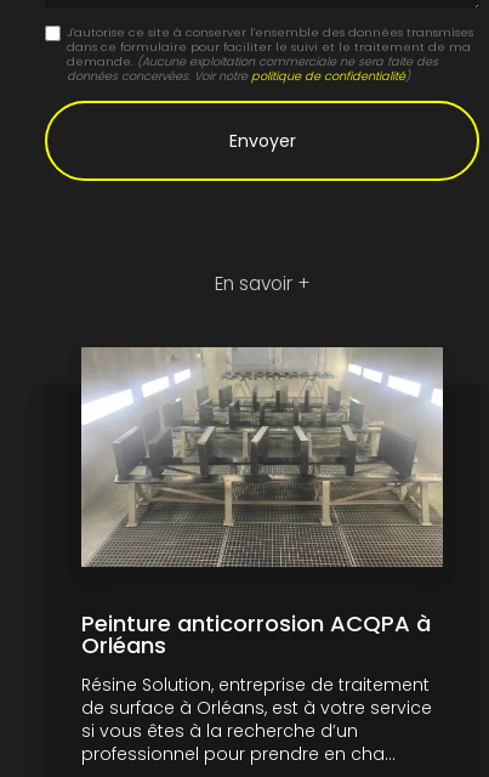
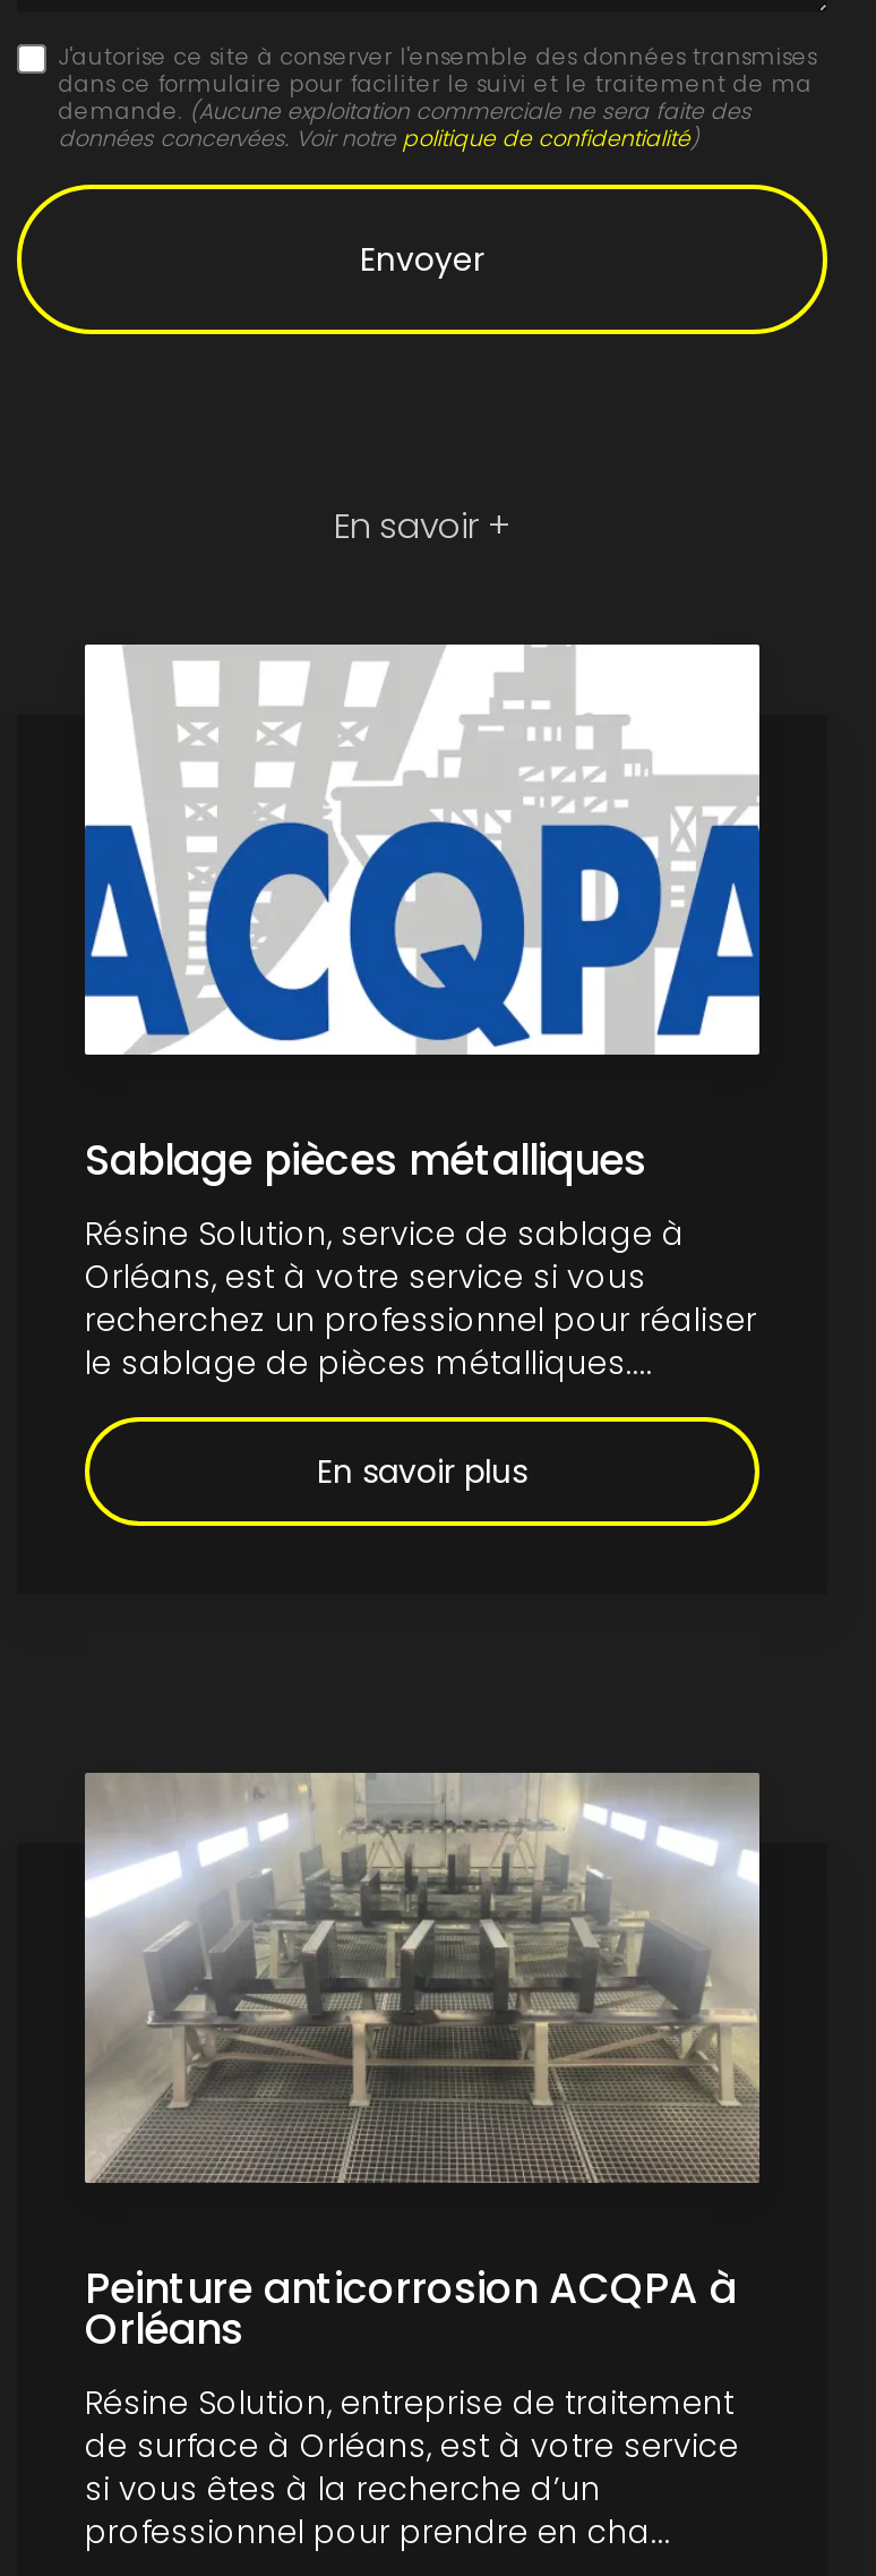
+ [image]
+ Sablage pièces métalliques
+ Résine Solution, service de sablage à
+ Orléans, est à votre service si vous
+ recherchez un professionnel pour réaliser
+ le sablage de pièces métalliques....
+ En savoir plus
